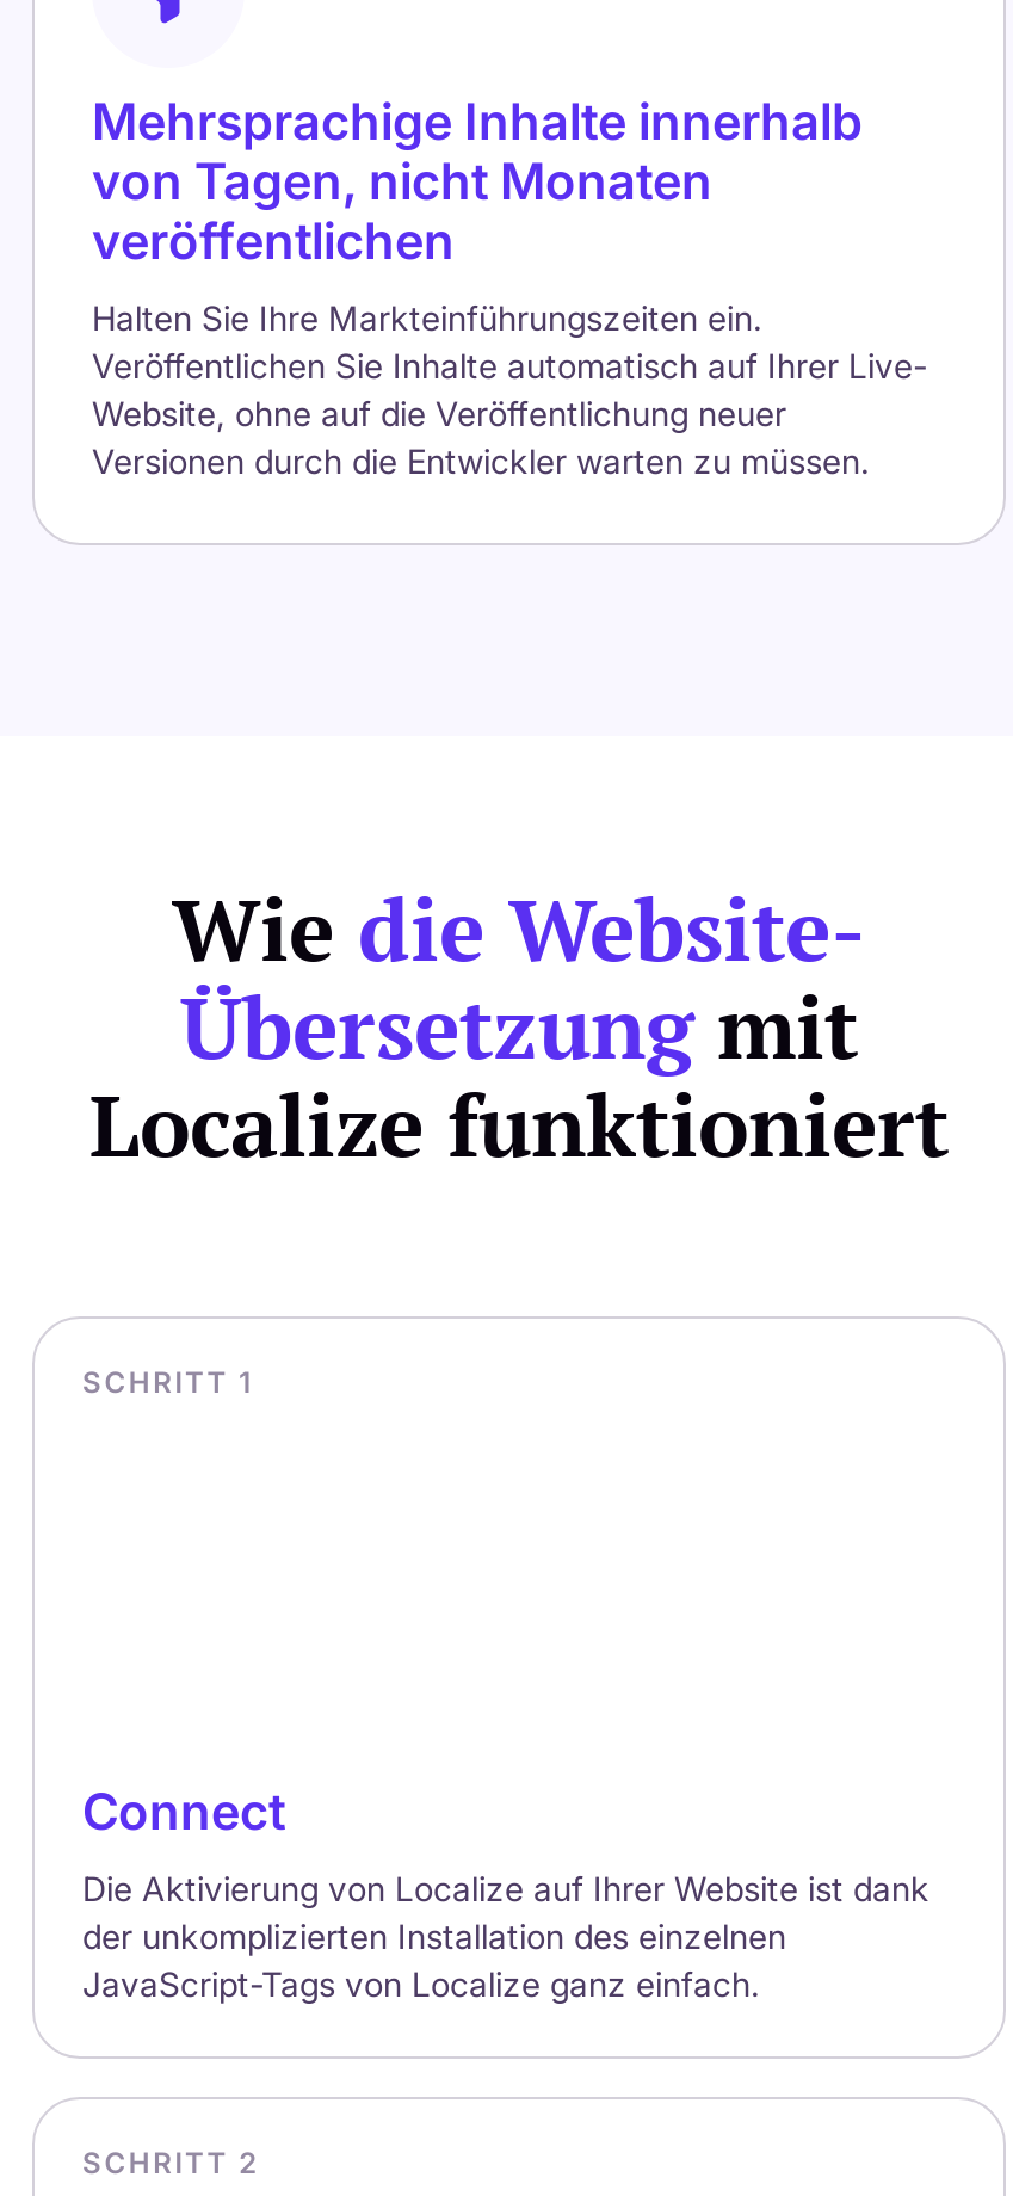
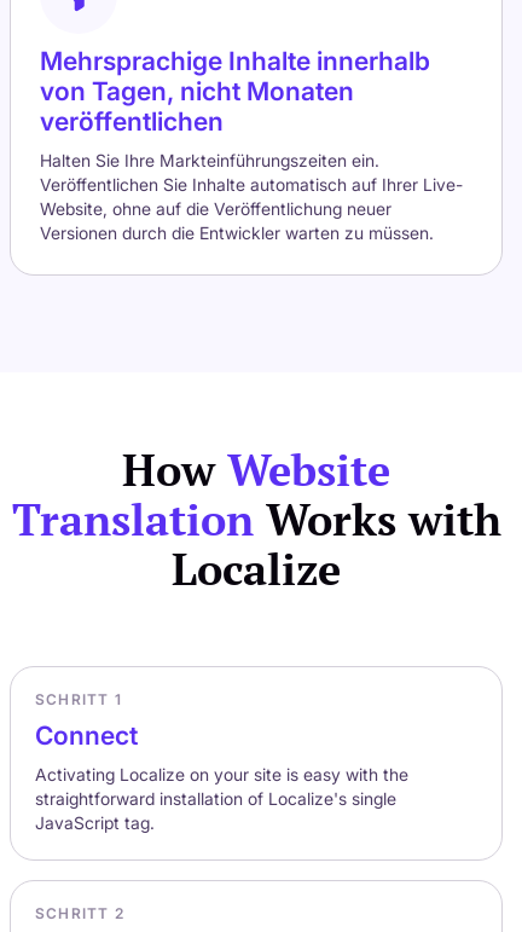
- Wie die Website-
- Übersetzung mit
- Localize funktioniert
+ How Website
+ Translation Works with
+ Localize

- Die Aktivierung von Localize auf Ihrer Website ist dank
- der unkomplizierten Installation des einzelnen
- JavaScript-Tags von Localize ganz einfach.
+ Activating Localize on your site is easy with the
+ straightforward installation of Localize's single
+ JavaScript tag.
